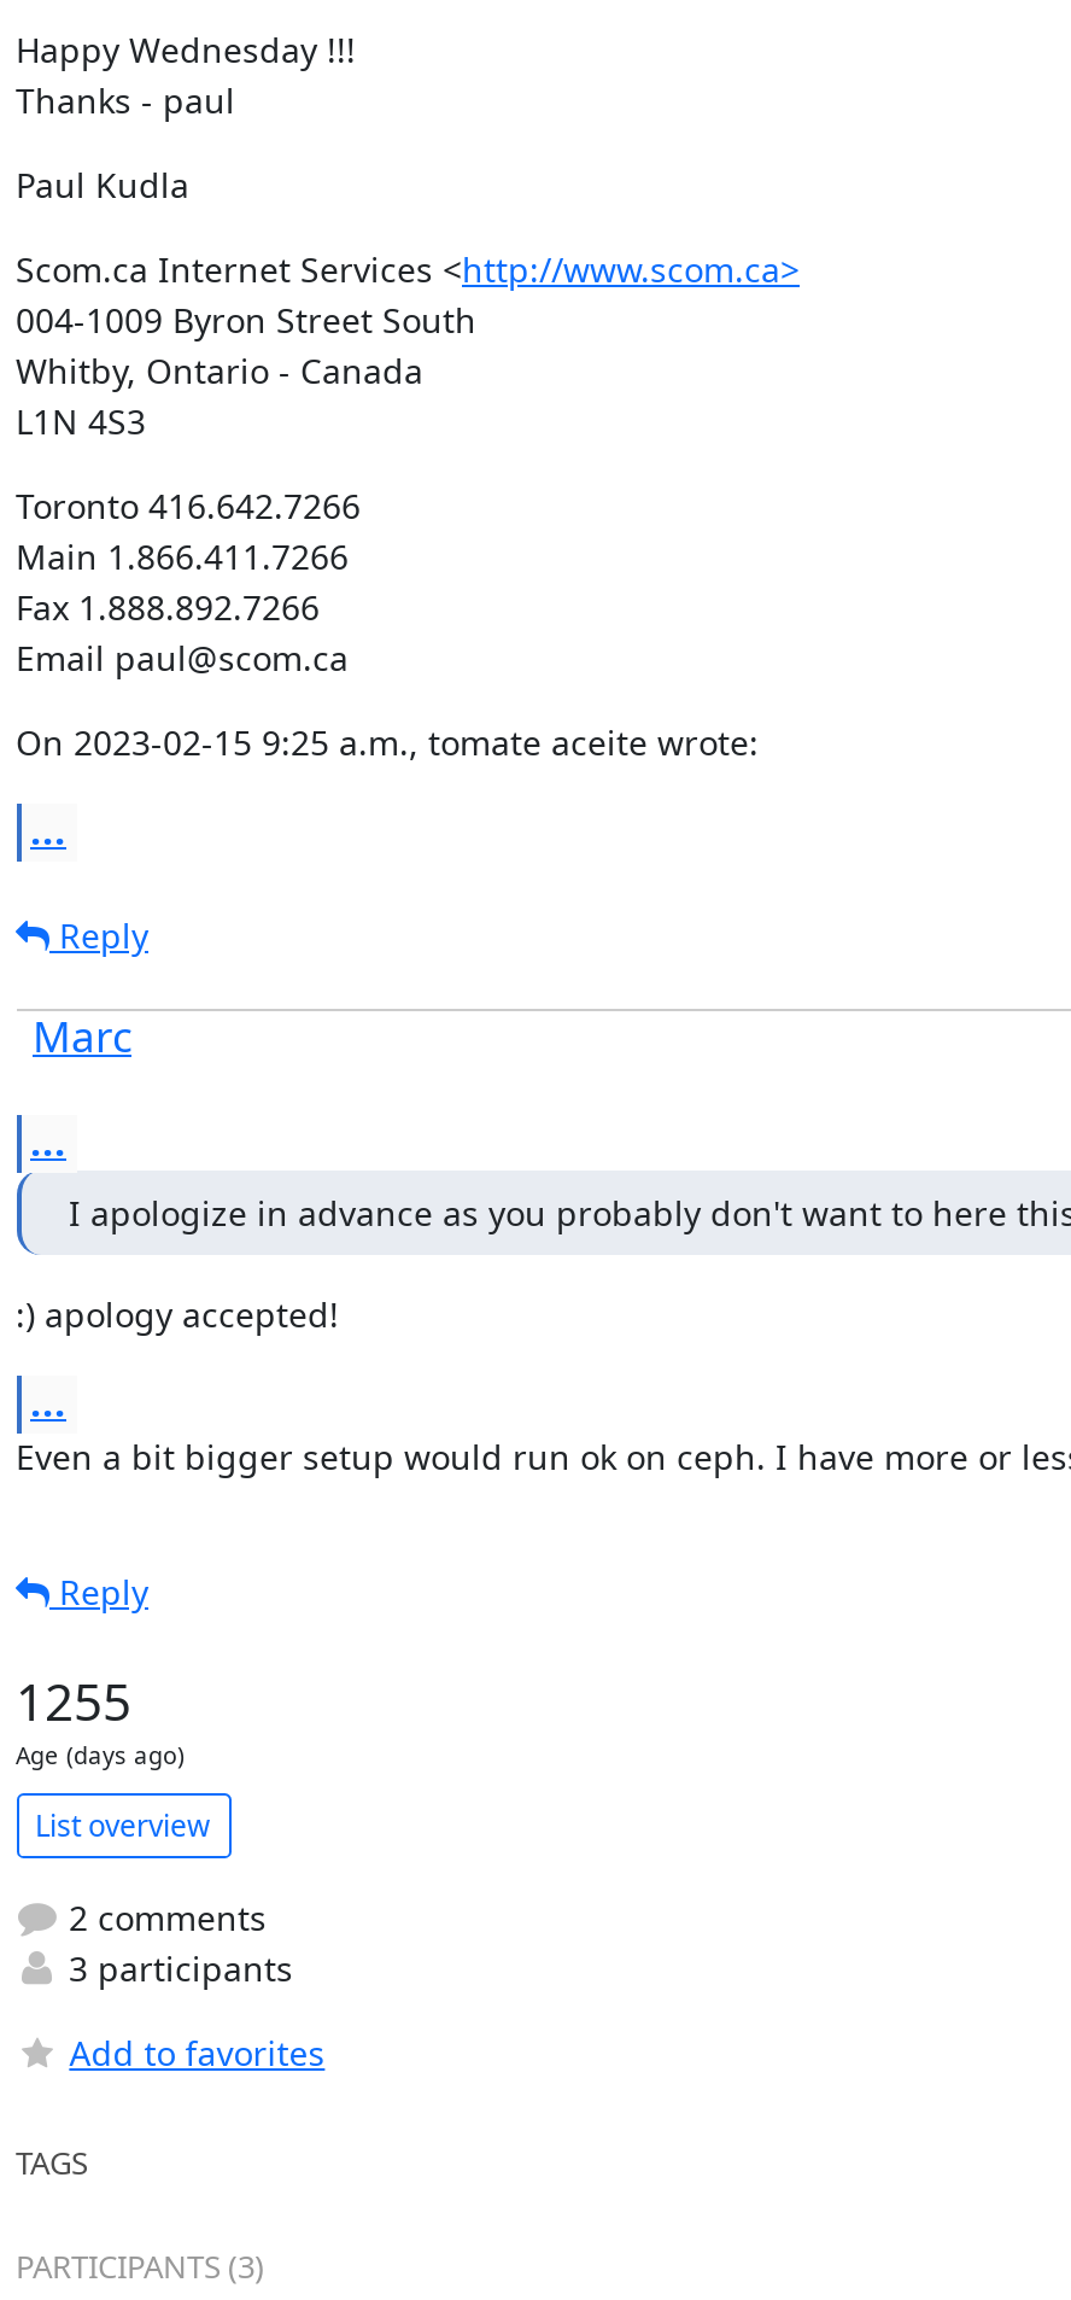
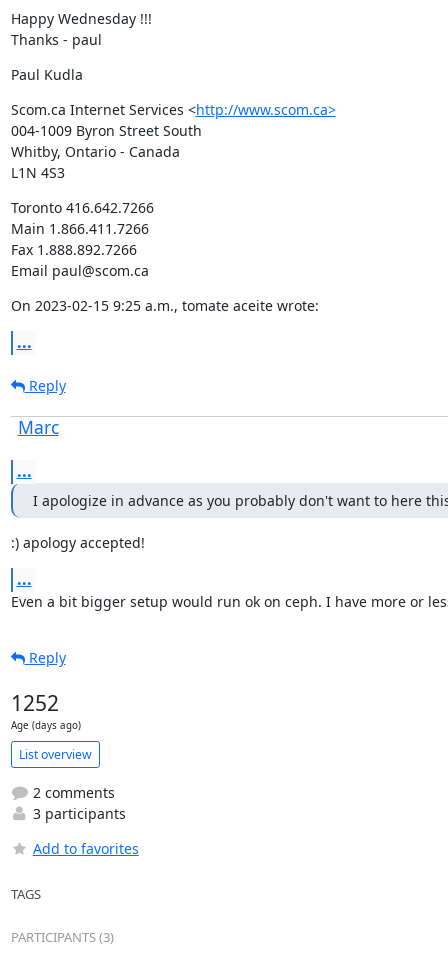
- 1255
+ 1252
